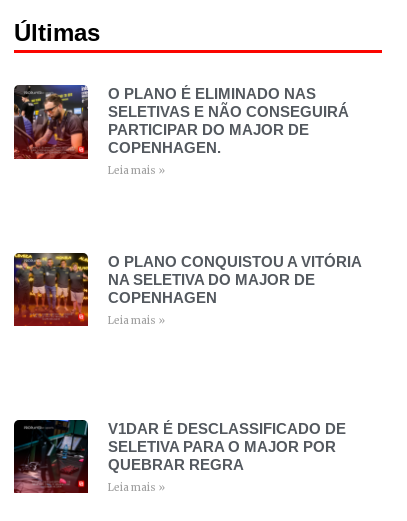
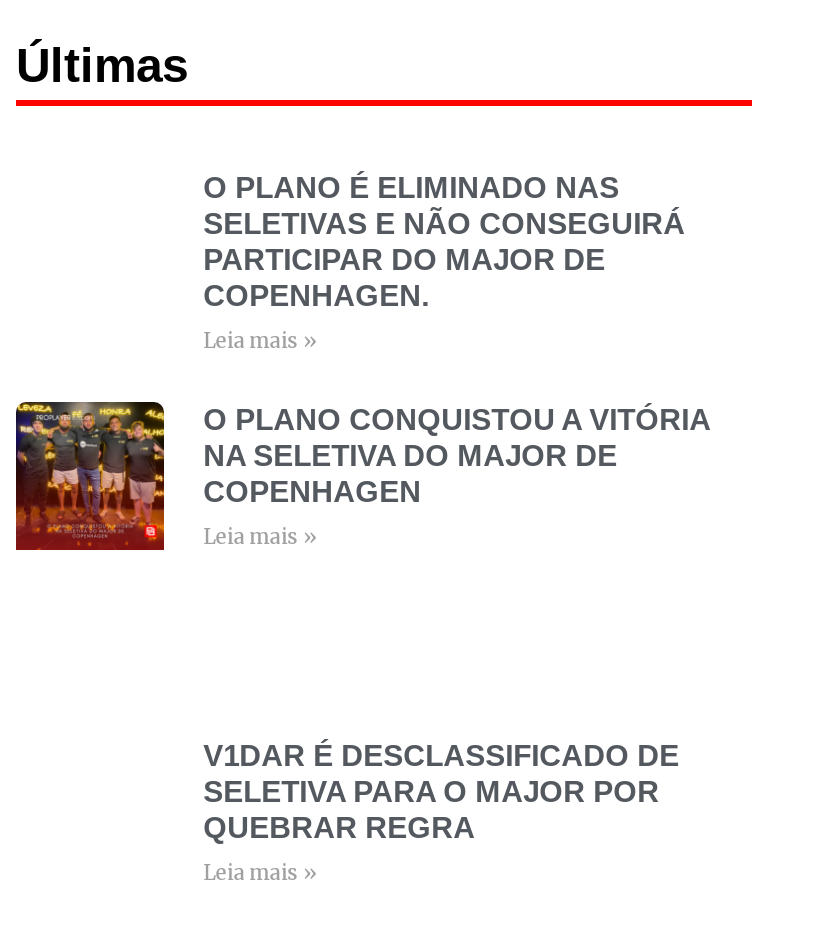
- [image]

- [image]
